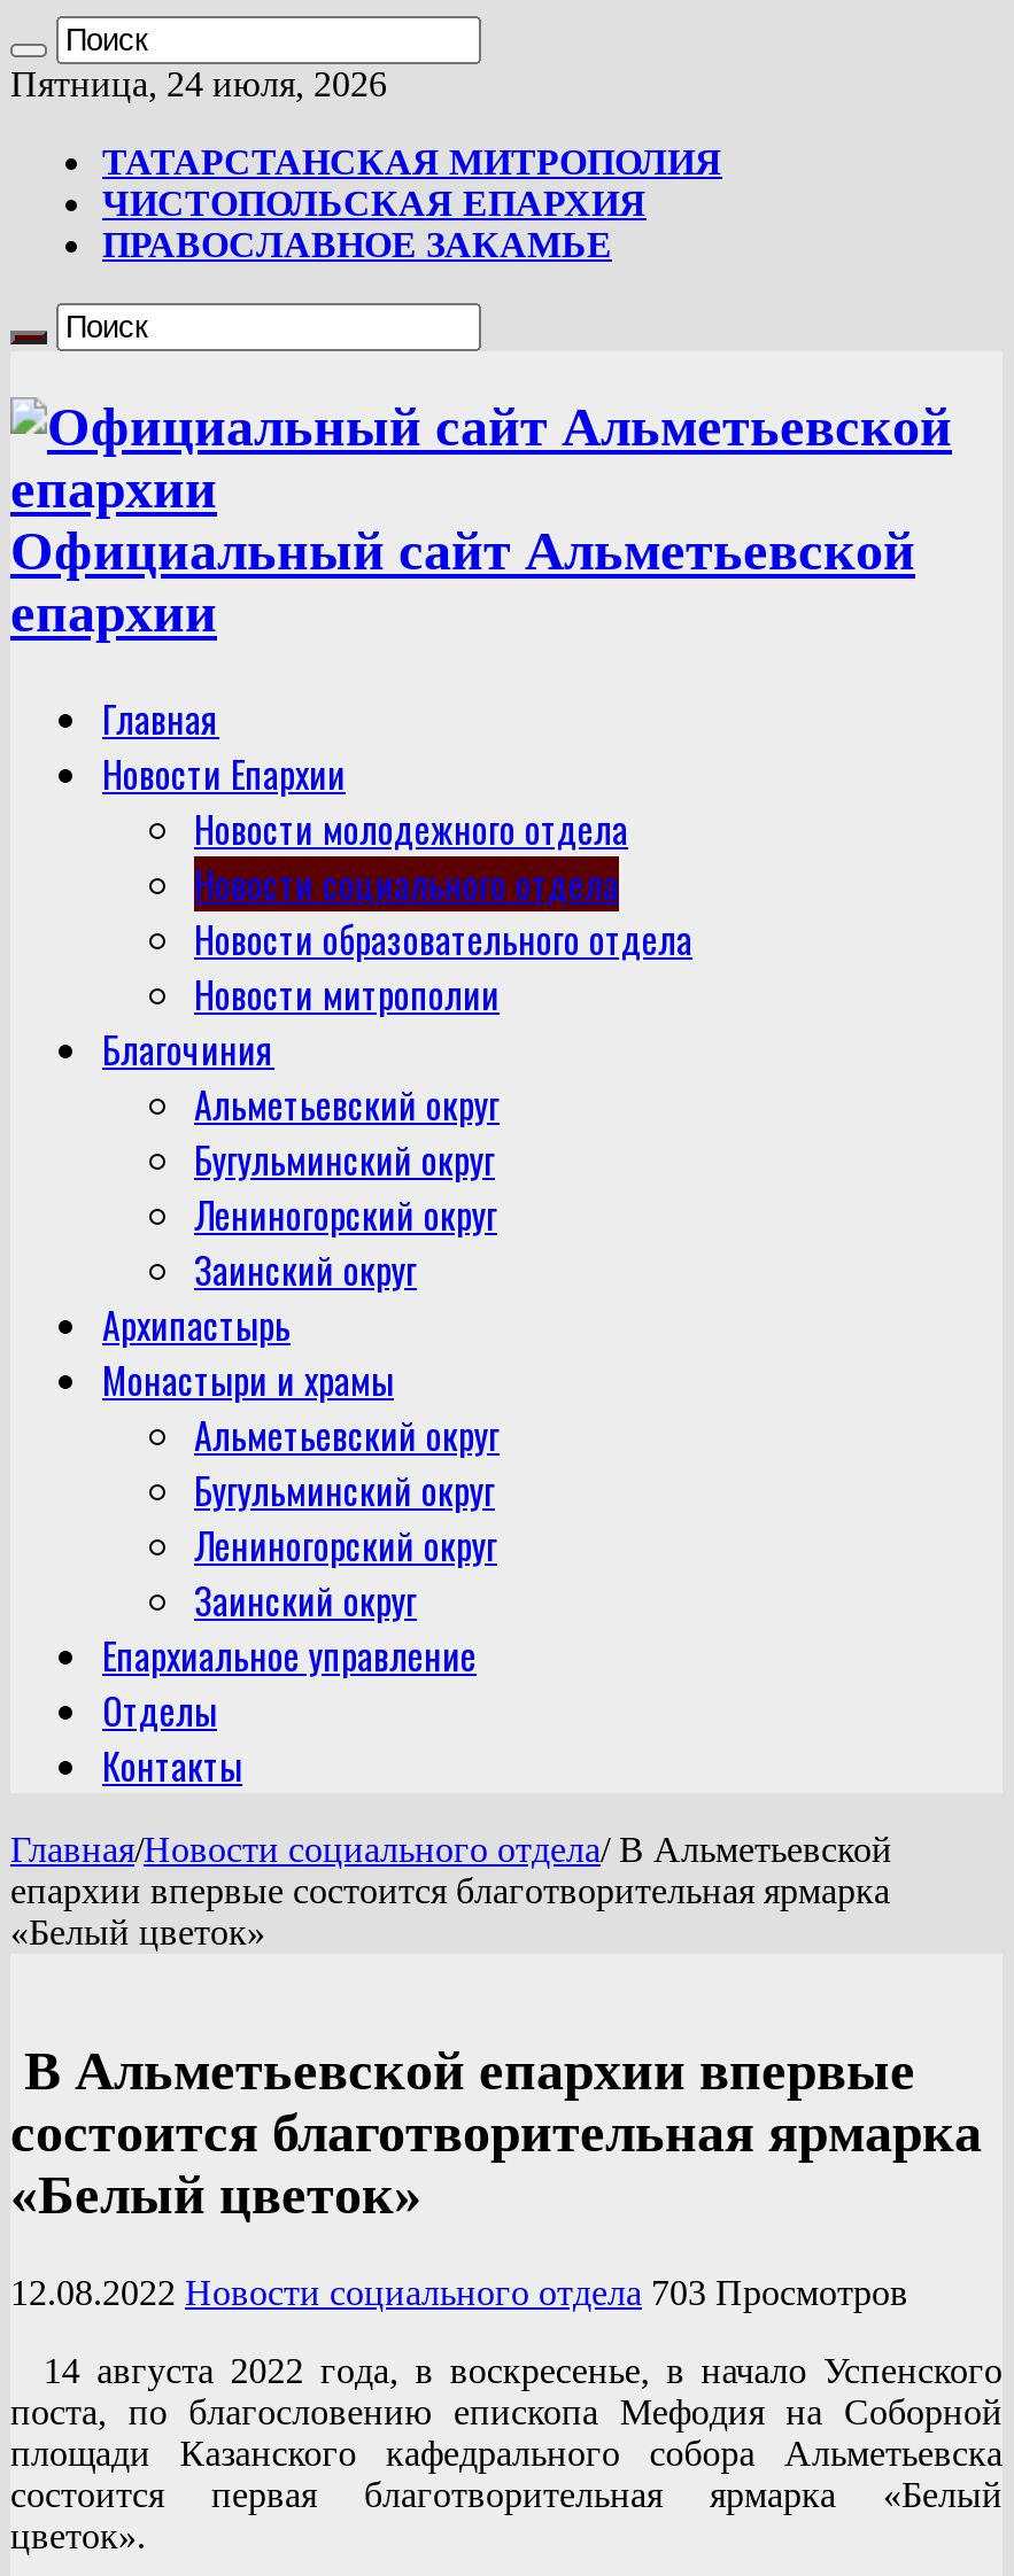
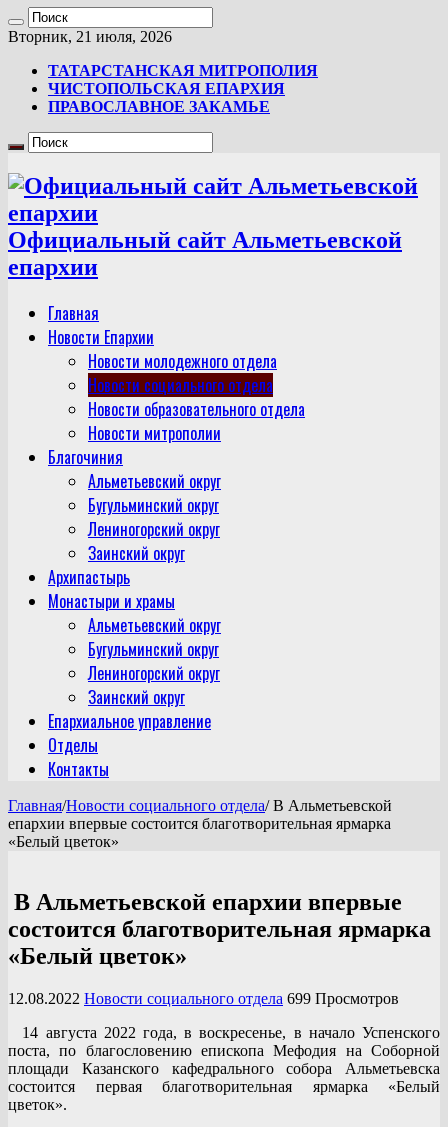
- Пятница, 24 июля, 2026
+ Вторник, 21 июля, 2026

- 12.08.2022 Новости социального отдела 703 Просмотров
+ 12.08.2022 Новости социального отдела 699 Просмотров
